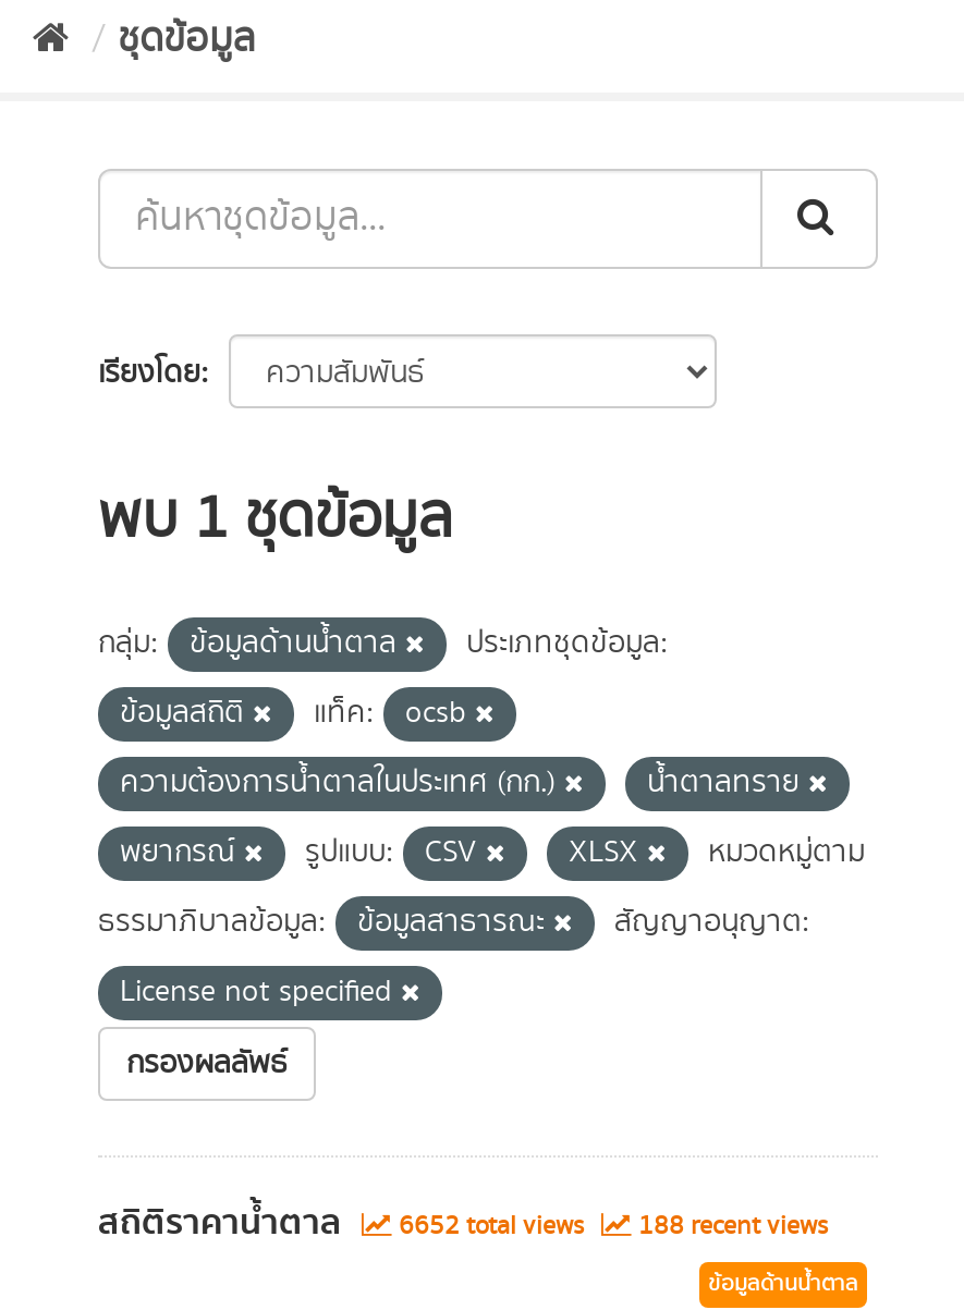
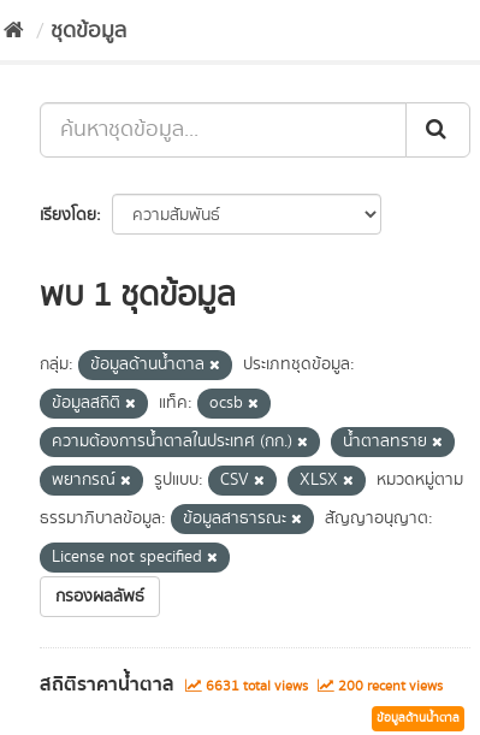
- 6652 total views
+ 6631 total views

- 188 recent views
+ 200 recent views
